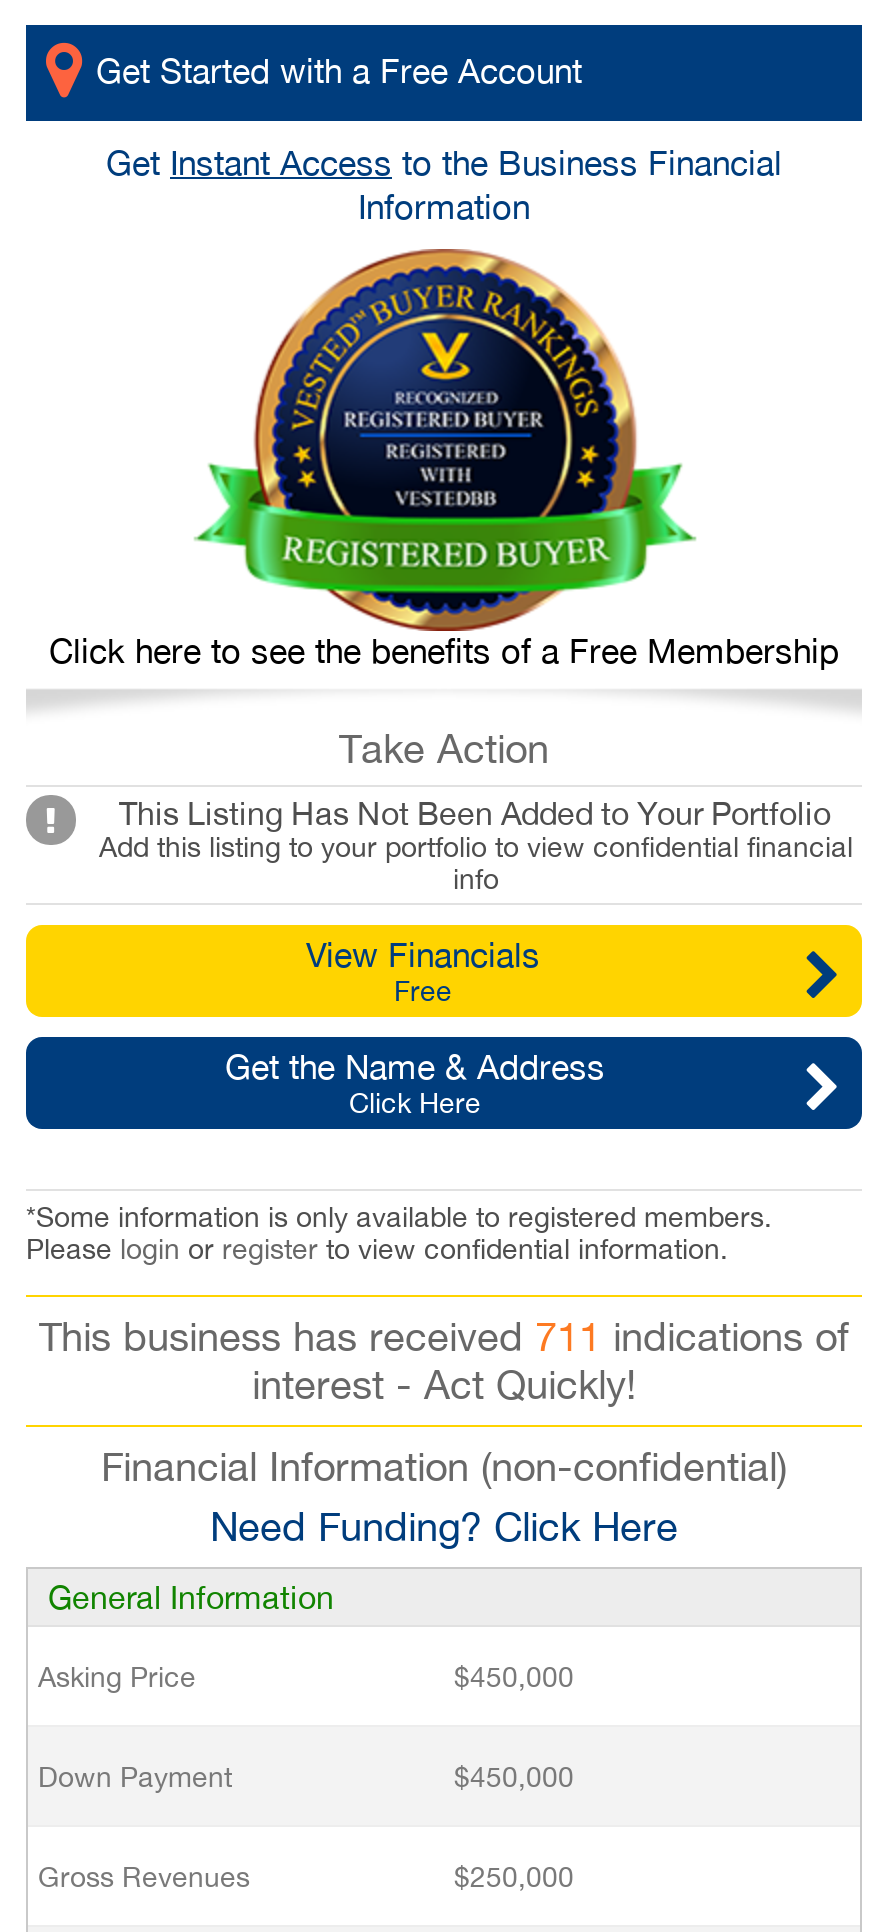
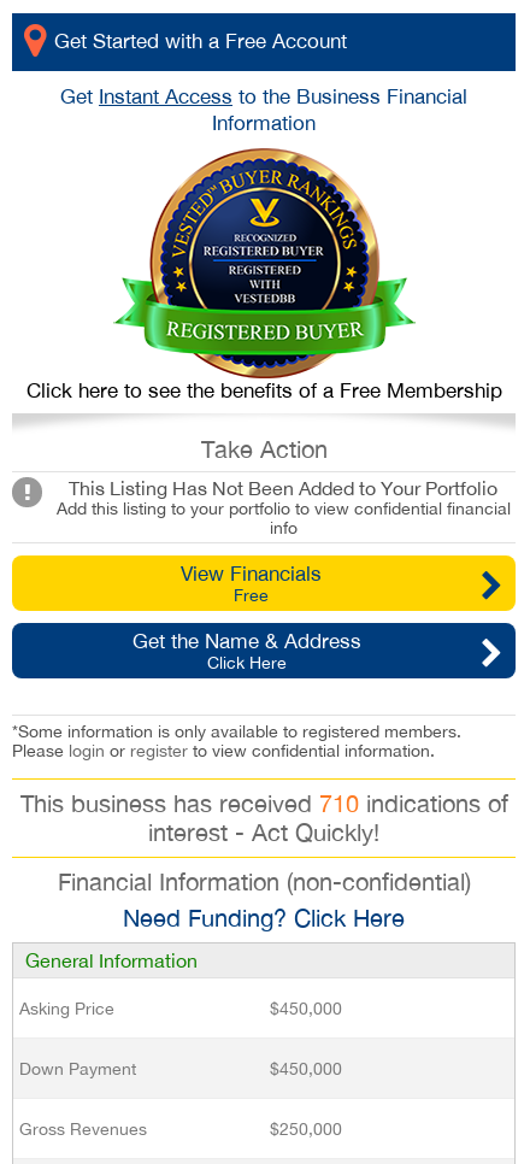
- This business has received 711 indications of
+ This business has received 710 indications of
